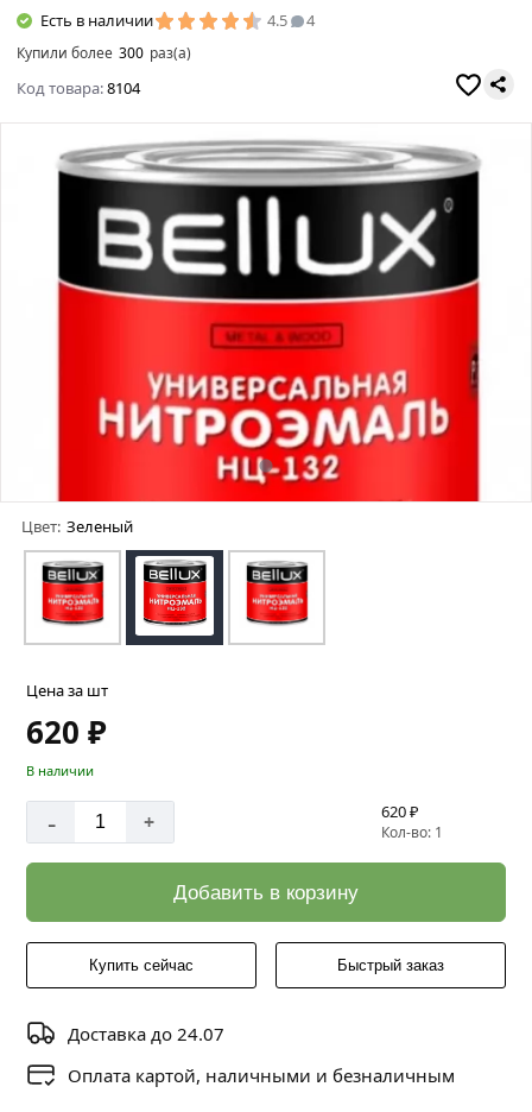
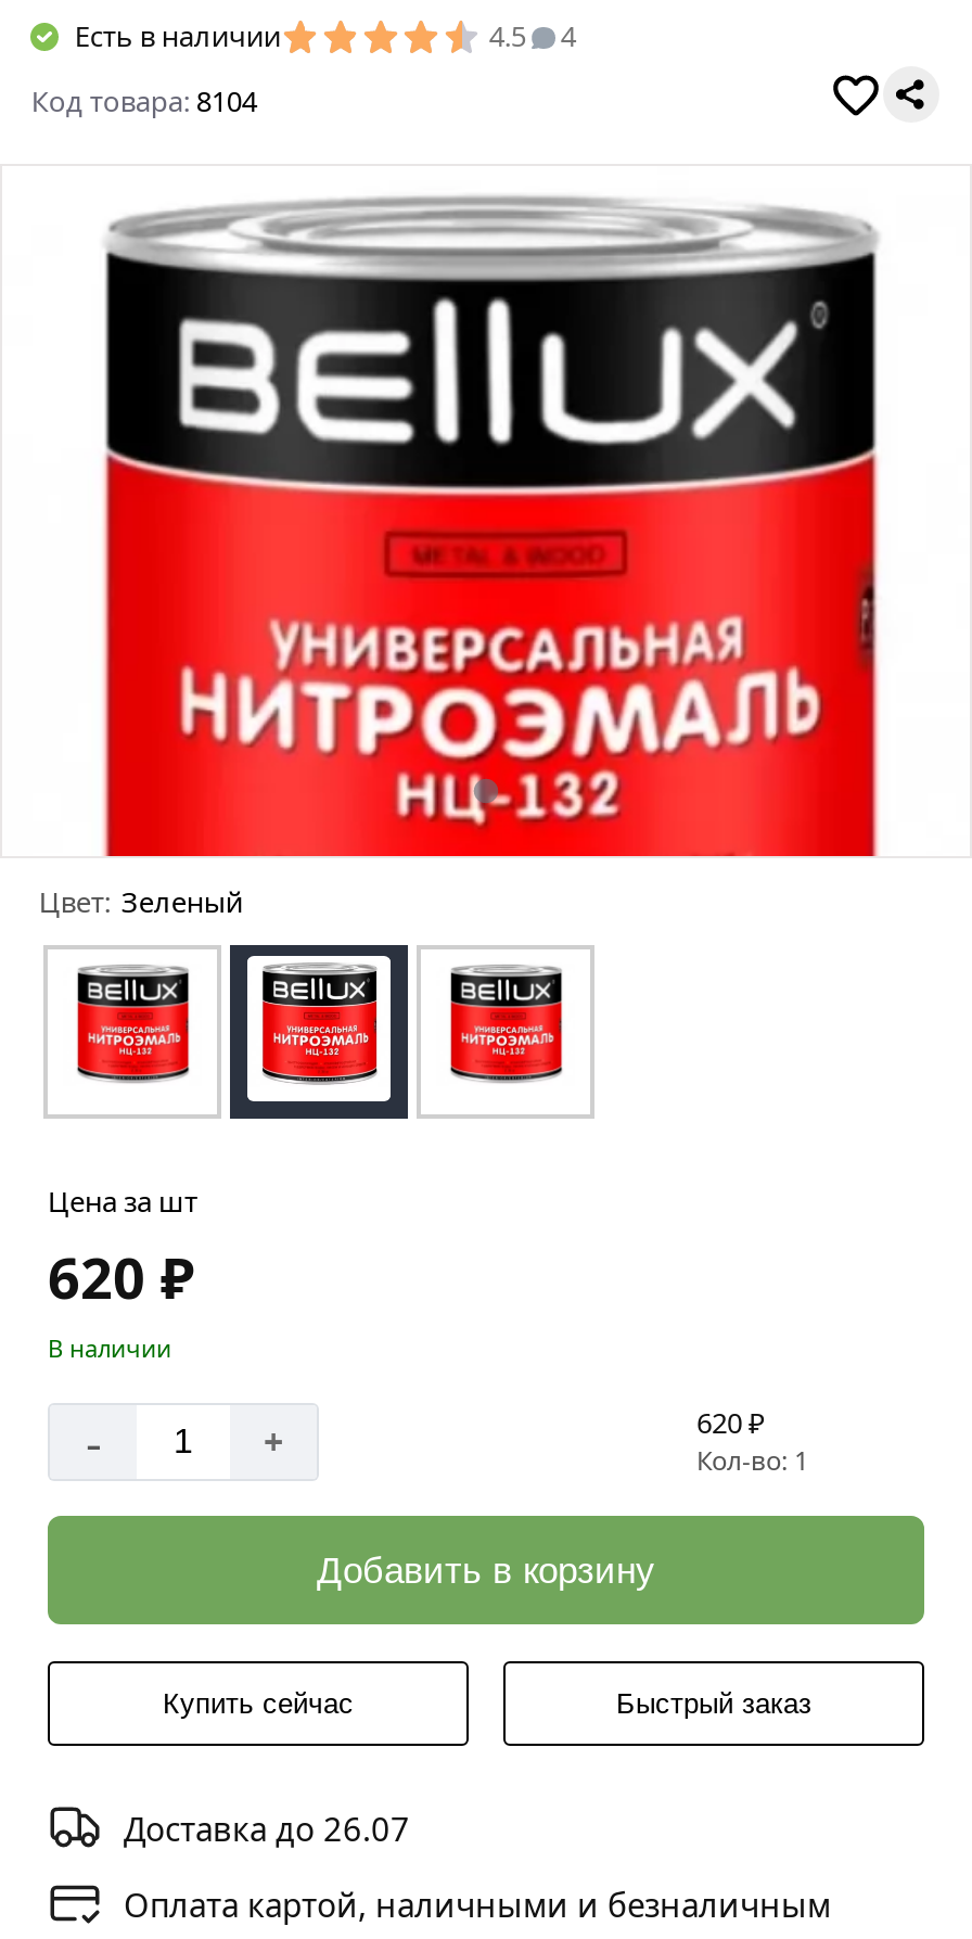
- Купили более 300 раз(а)

- Доставка до 24.07
+ Доставка до 26.07
